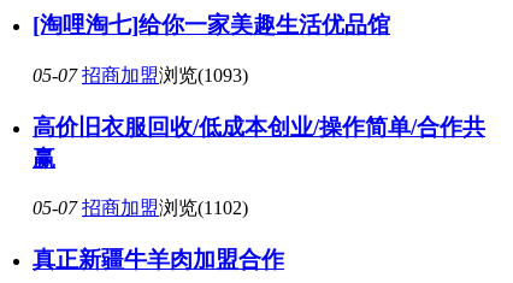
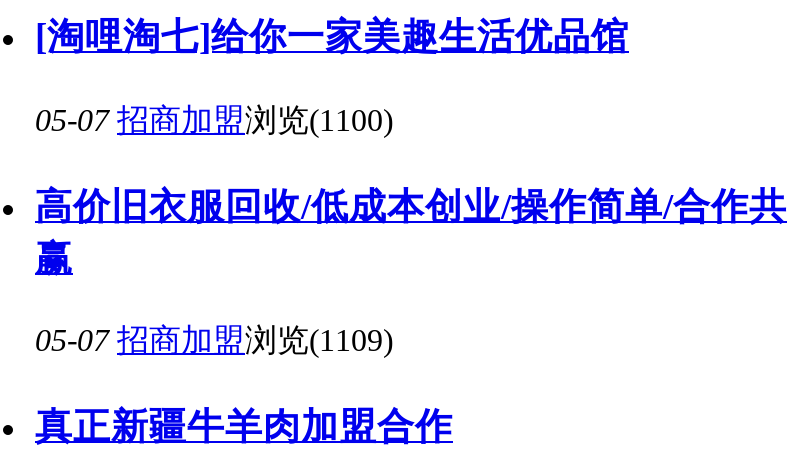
- 05-07 招商加盟浏览(1093)
+ 05-07 招商加盟浏览(1100)

- 05-07 招商加盟浏览(1102)
+ 05-07 招商加盟浏览(1109)
